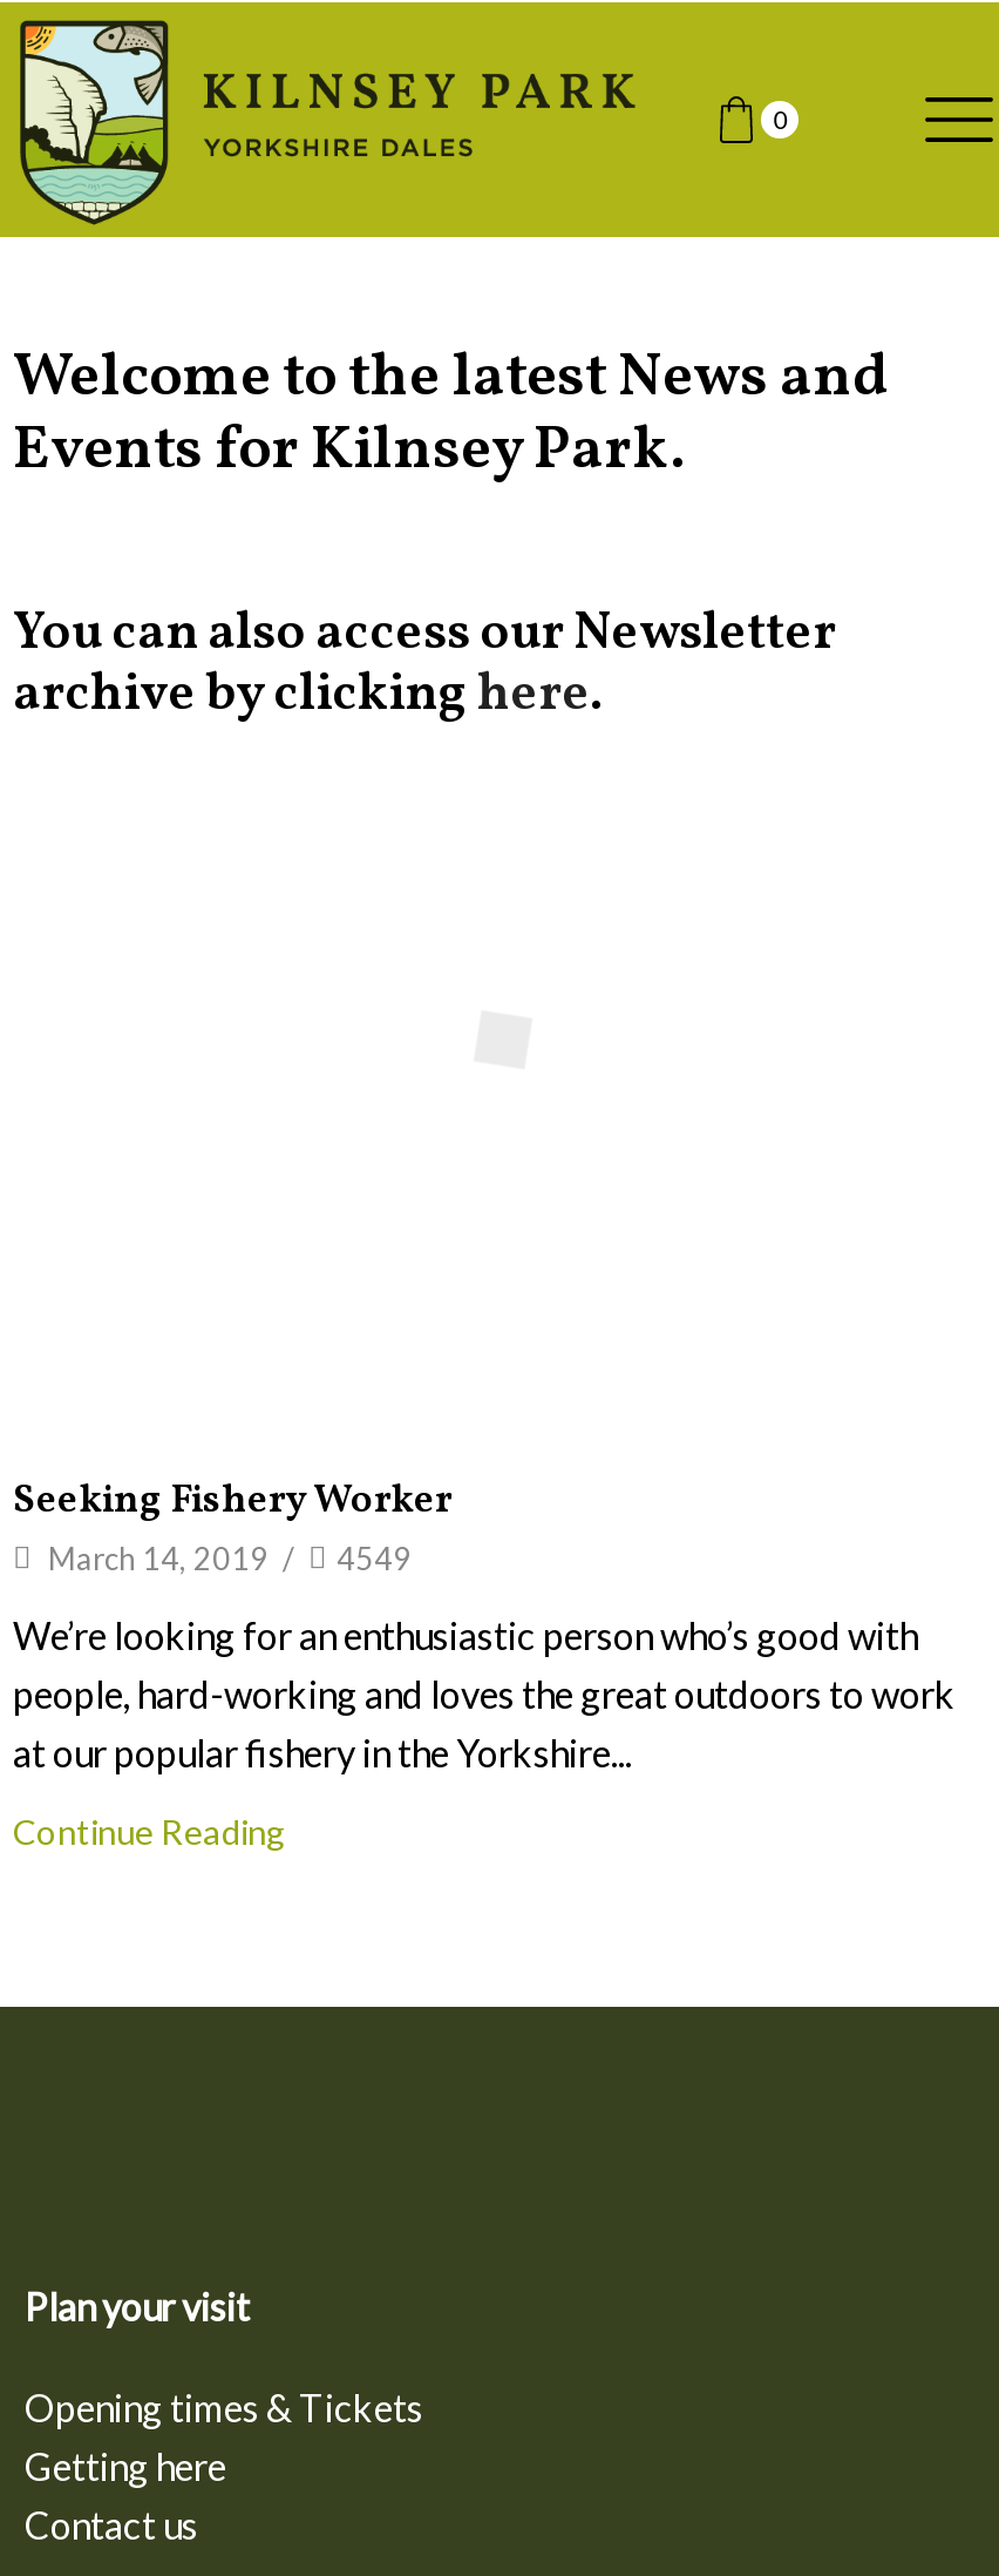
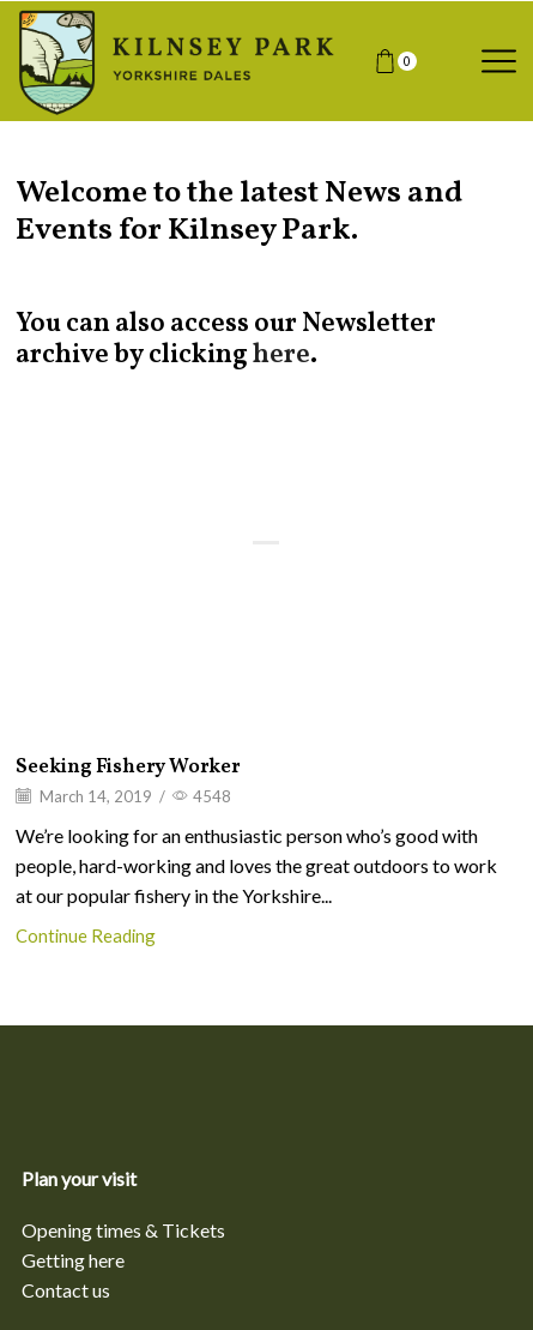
- March 14, 2019 / 4549
+ March 14, 2019 / 4548
